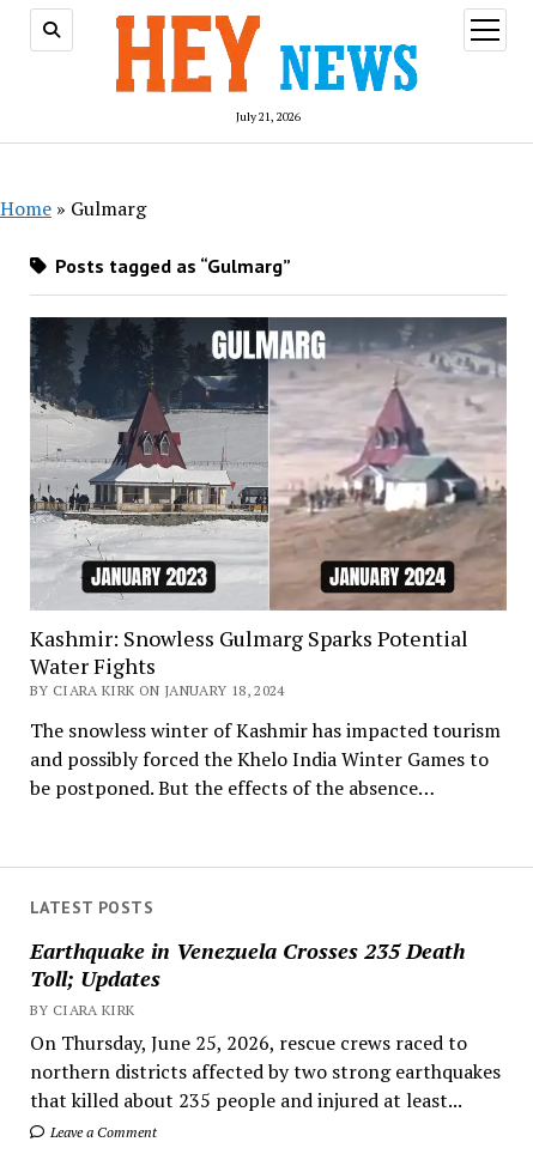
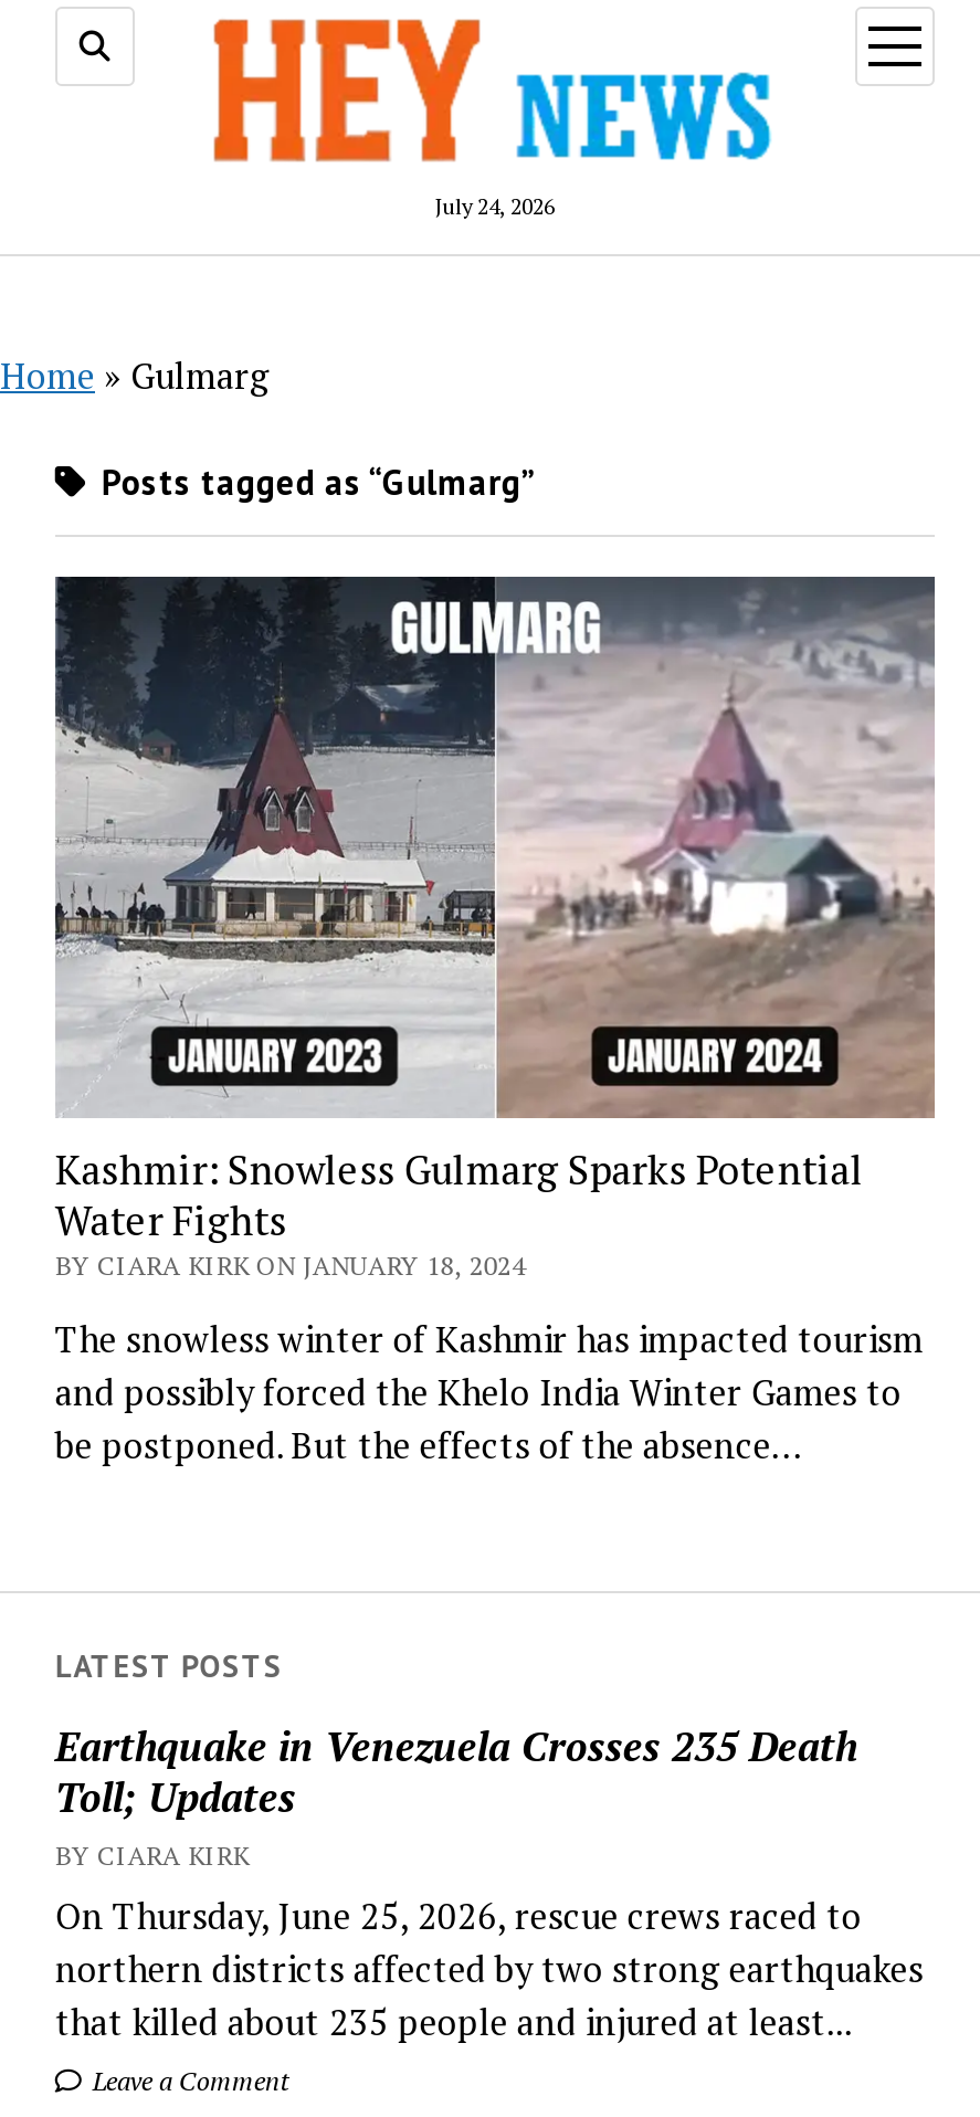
- July 21, 2026
+ July 24, 2026
